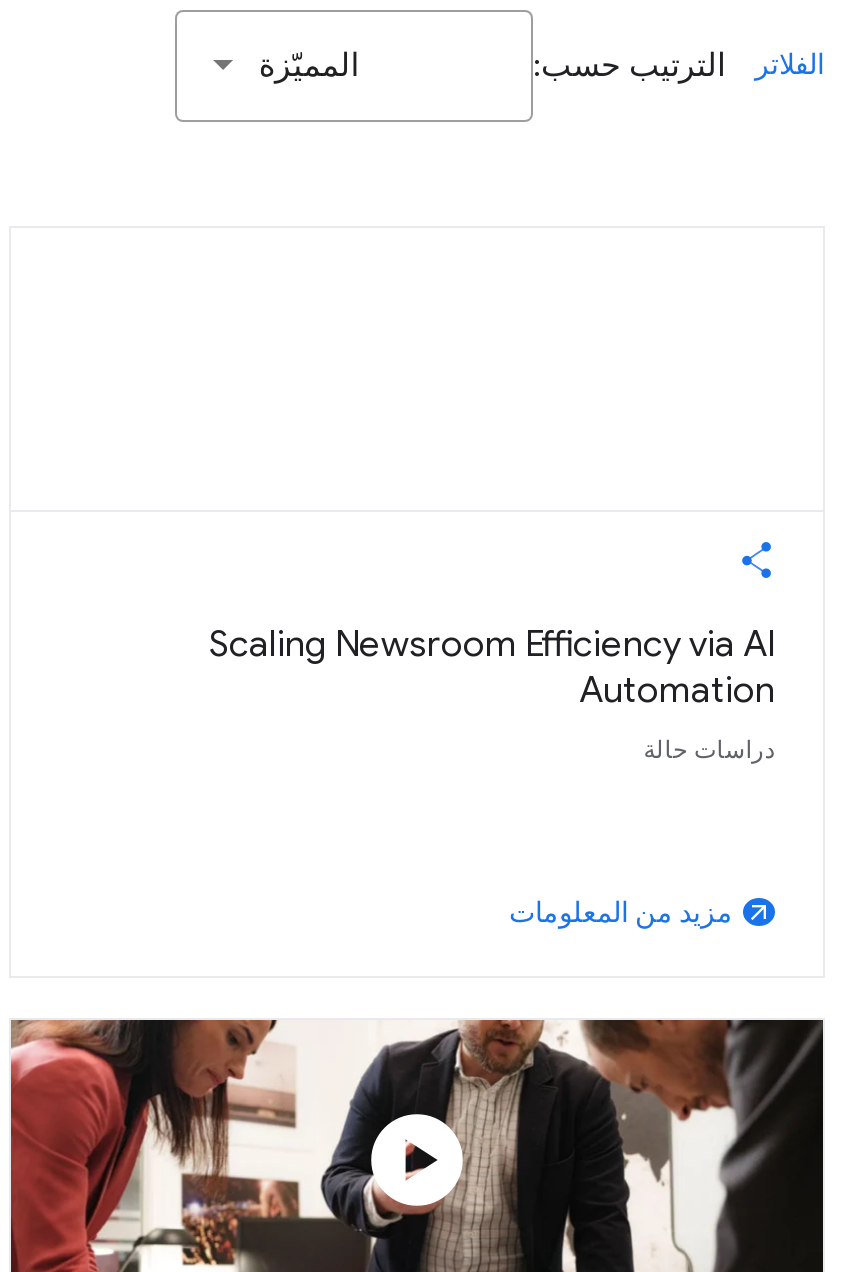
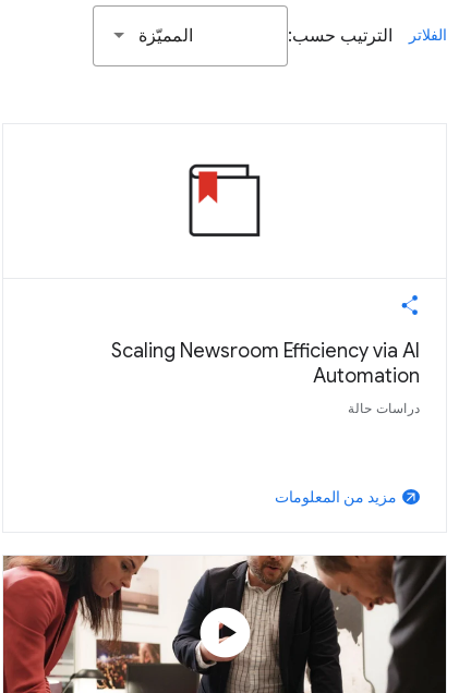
+ [image]
